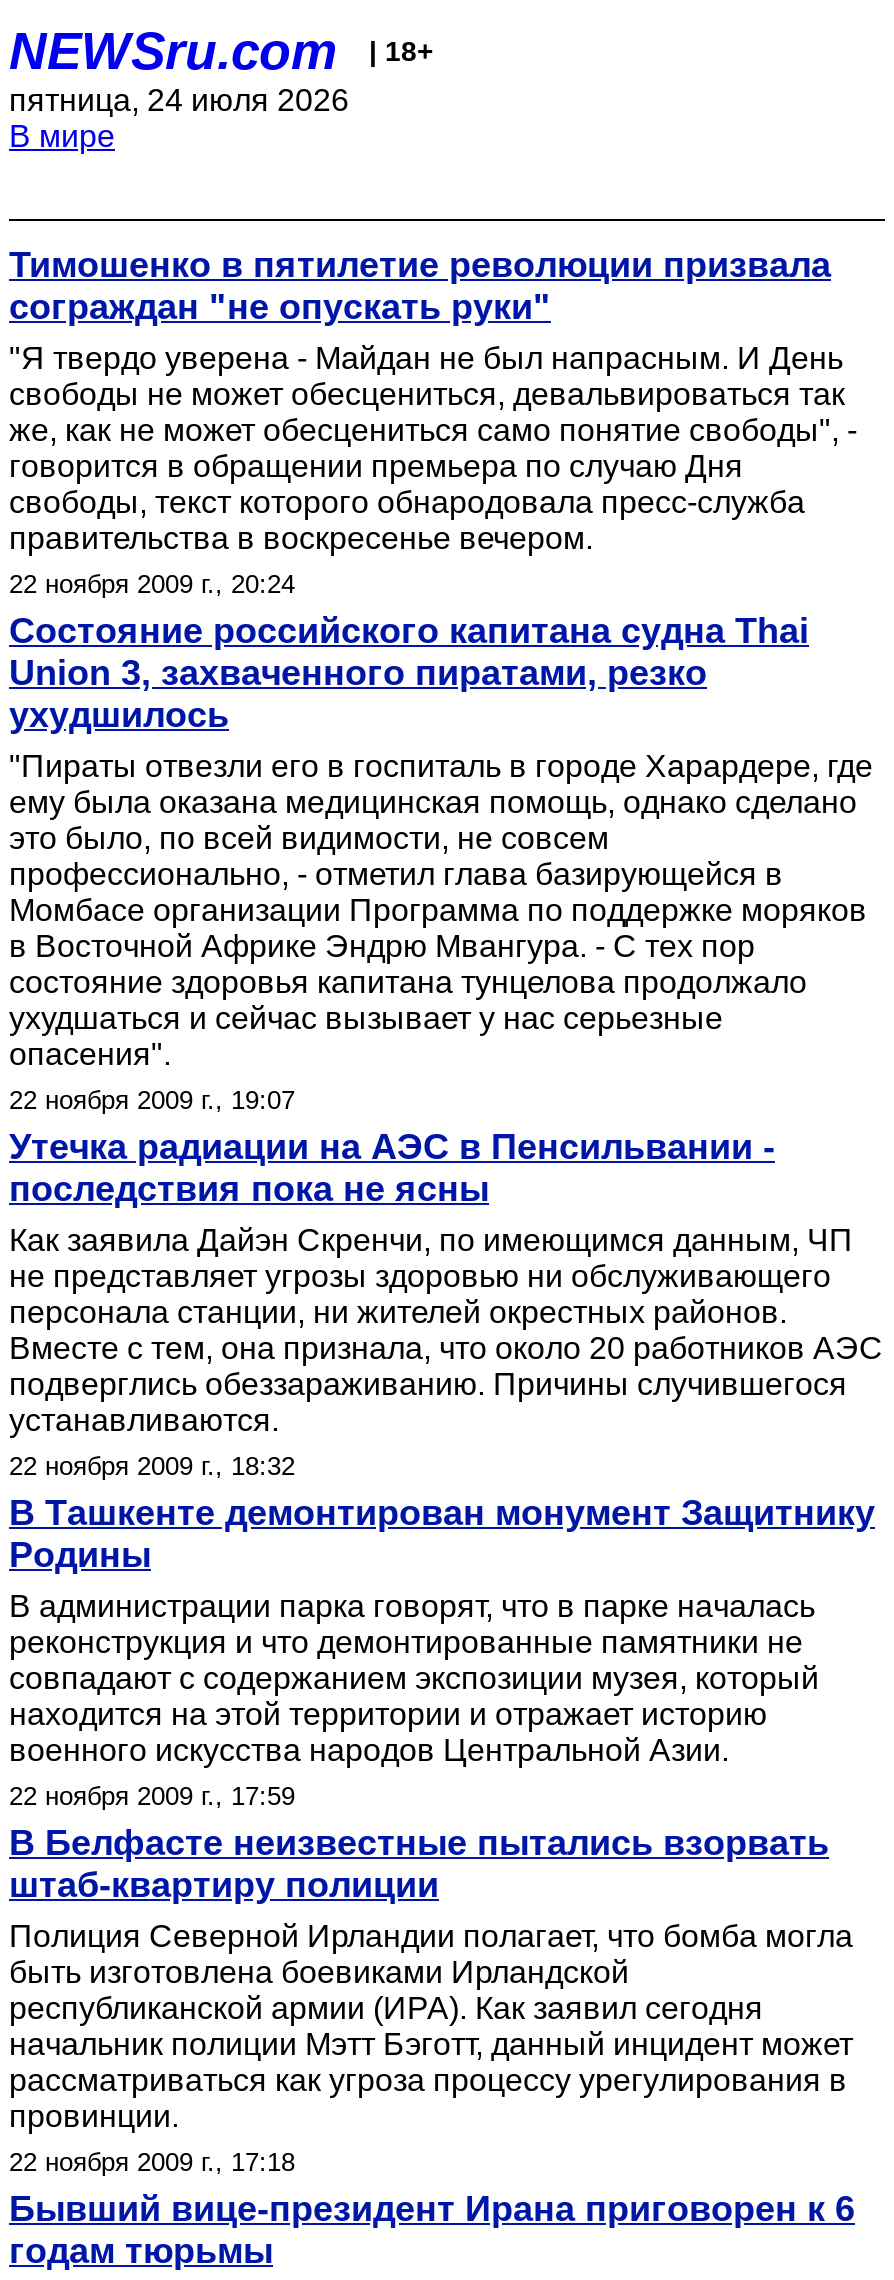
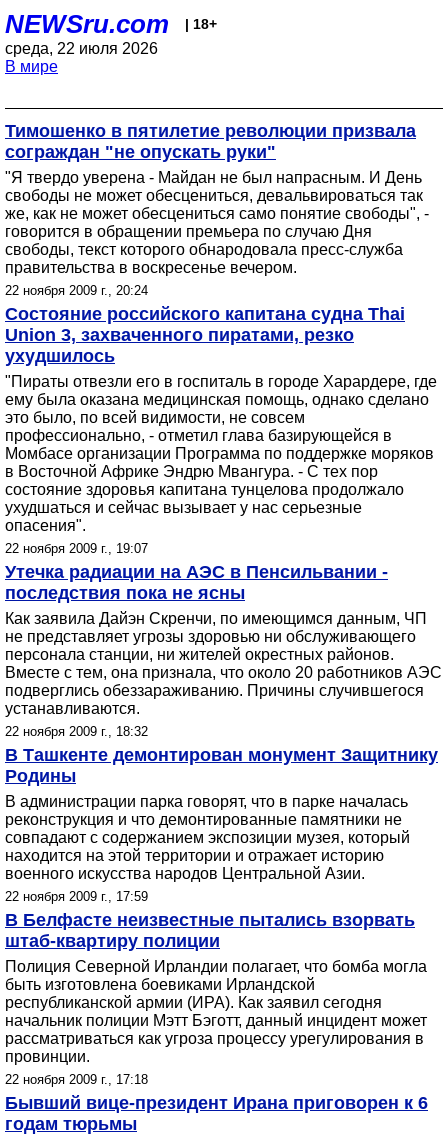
- пятница, 24 июля 2026
+ среда, 22 июля 2026
